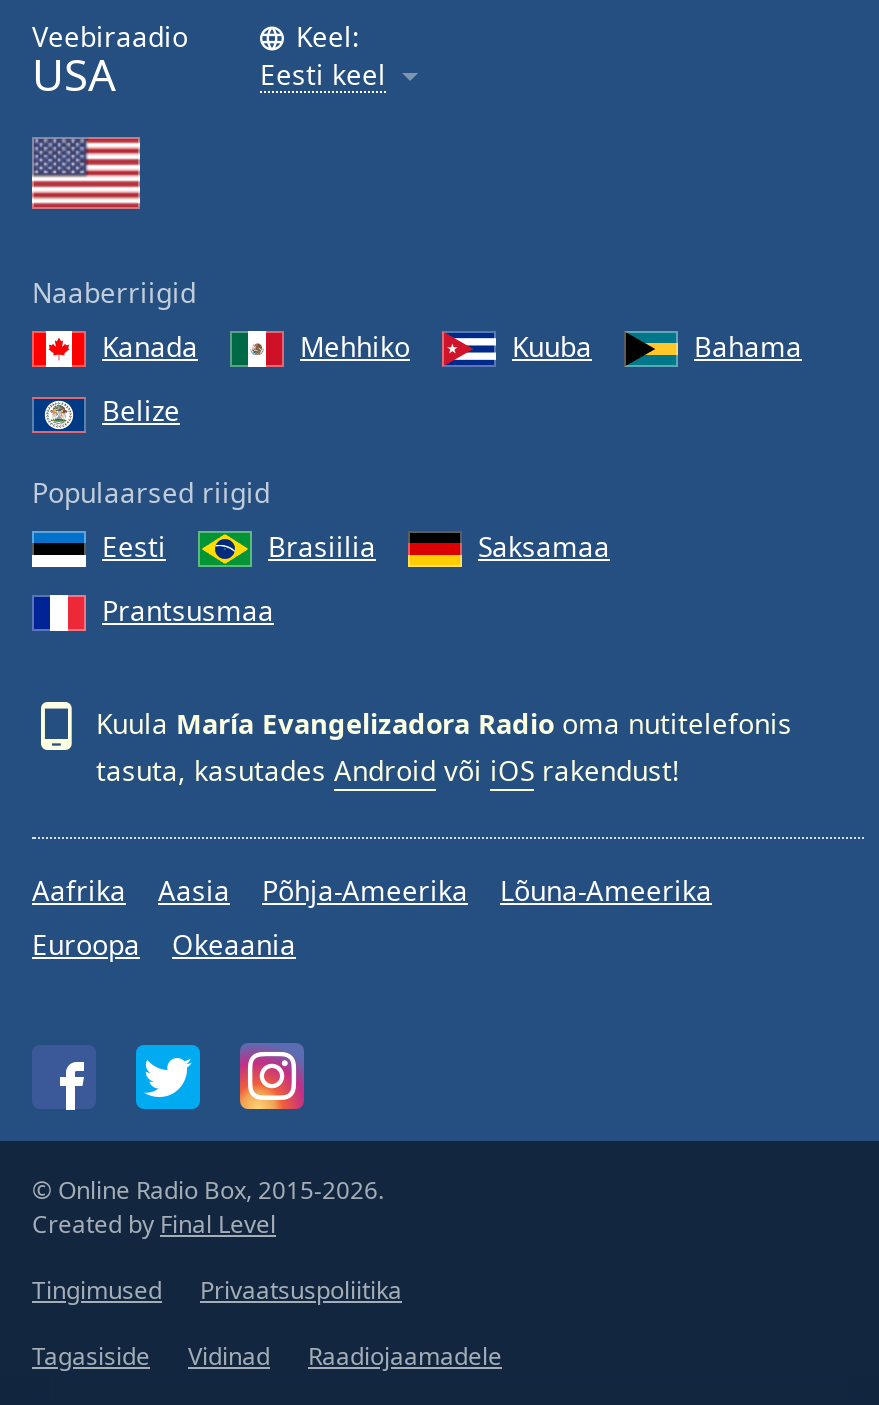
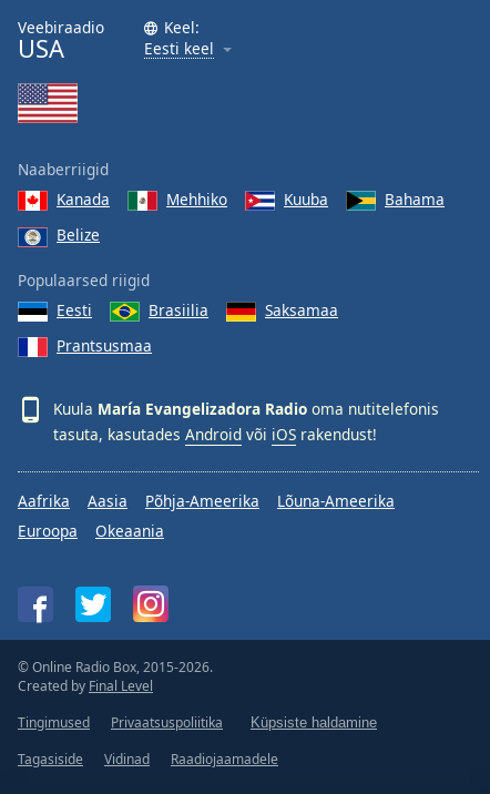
+ Küpsiste haldamine
